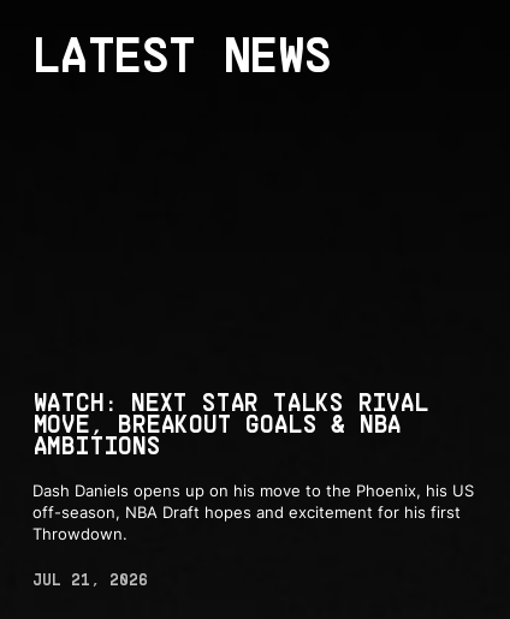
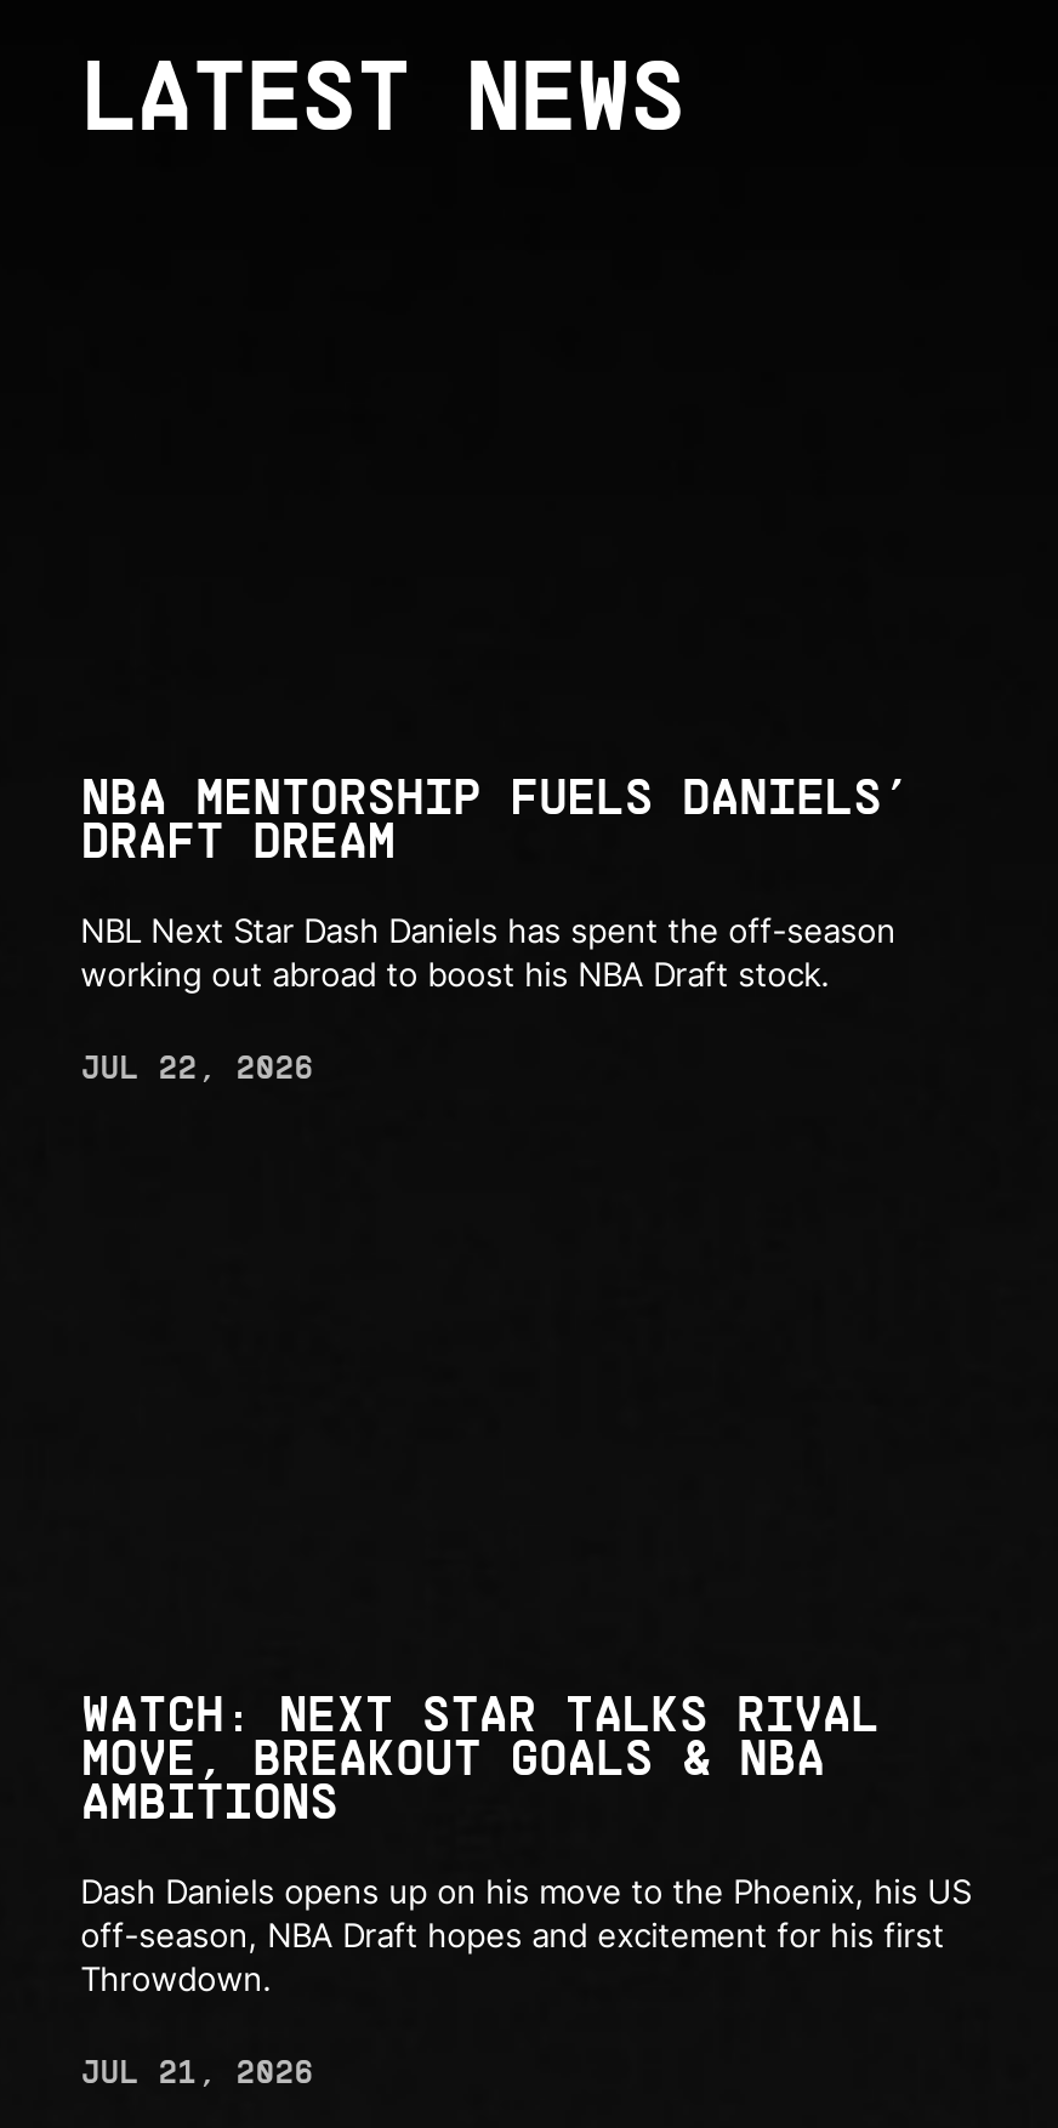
+ NBA MENTORSHIP FUELS DANIELS’
+ DRAFT DREAM
+ NBL Next Star Dash Daniels has spent the off-season
+ working out abroad to boost his NBA Draft stock.
+ JUL 22, 2026
